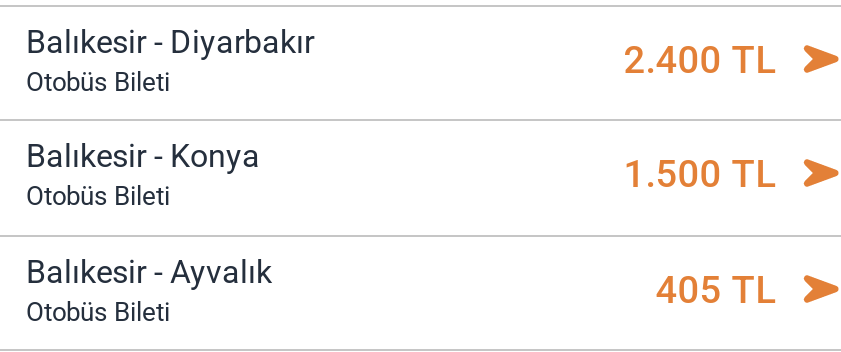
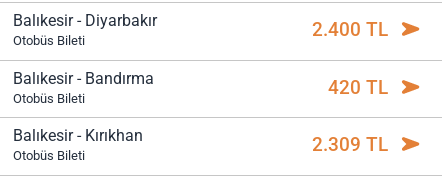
- Balıkesir - Konya
+ Balıkesir - Bandırma

- 1.500 TL
+ 420 TL

- Balıkesir - Ayvalık
+ Balıkesir - Kırıkhan

- 405 TL
+ 2.309 TL
